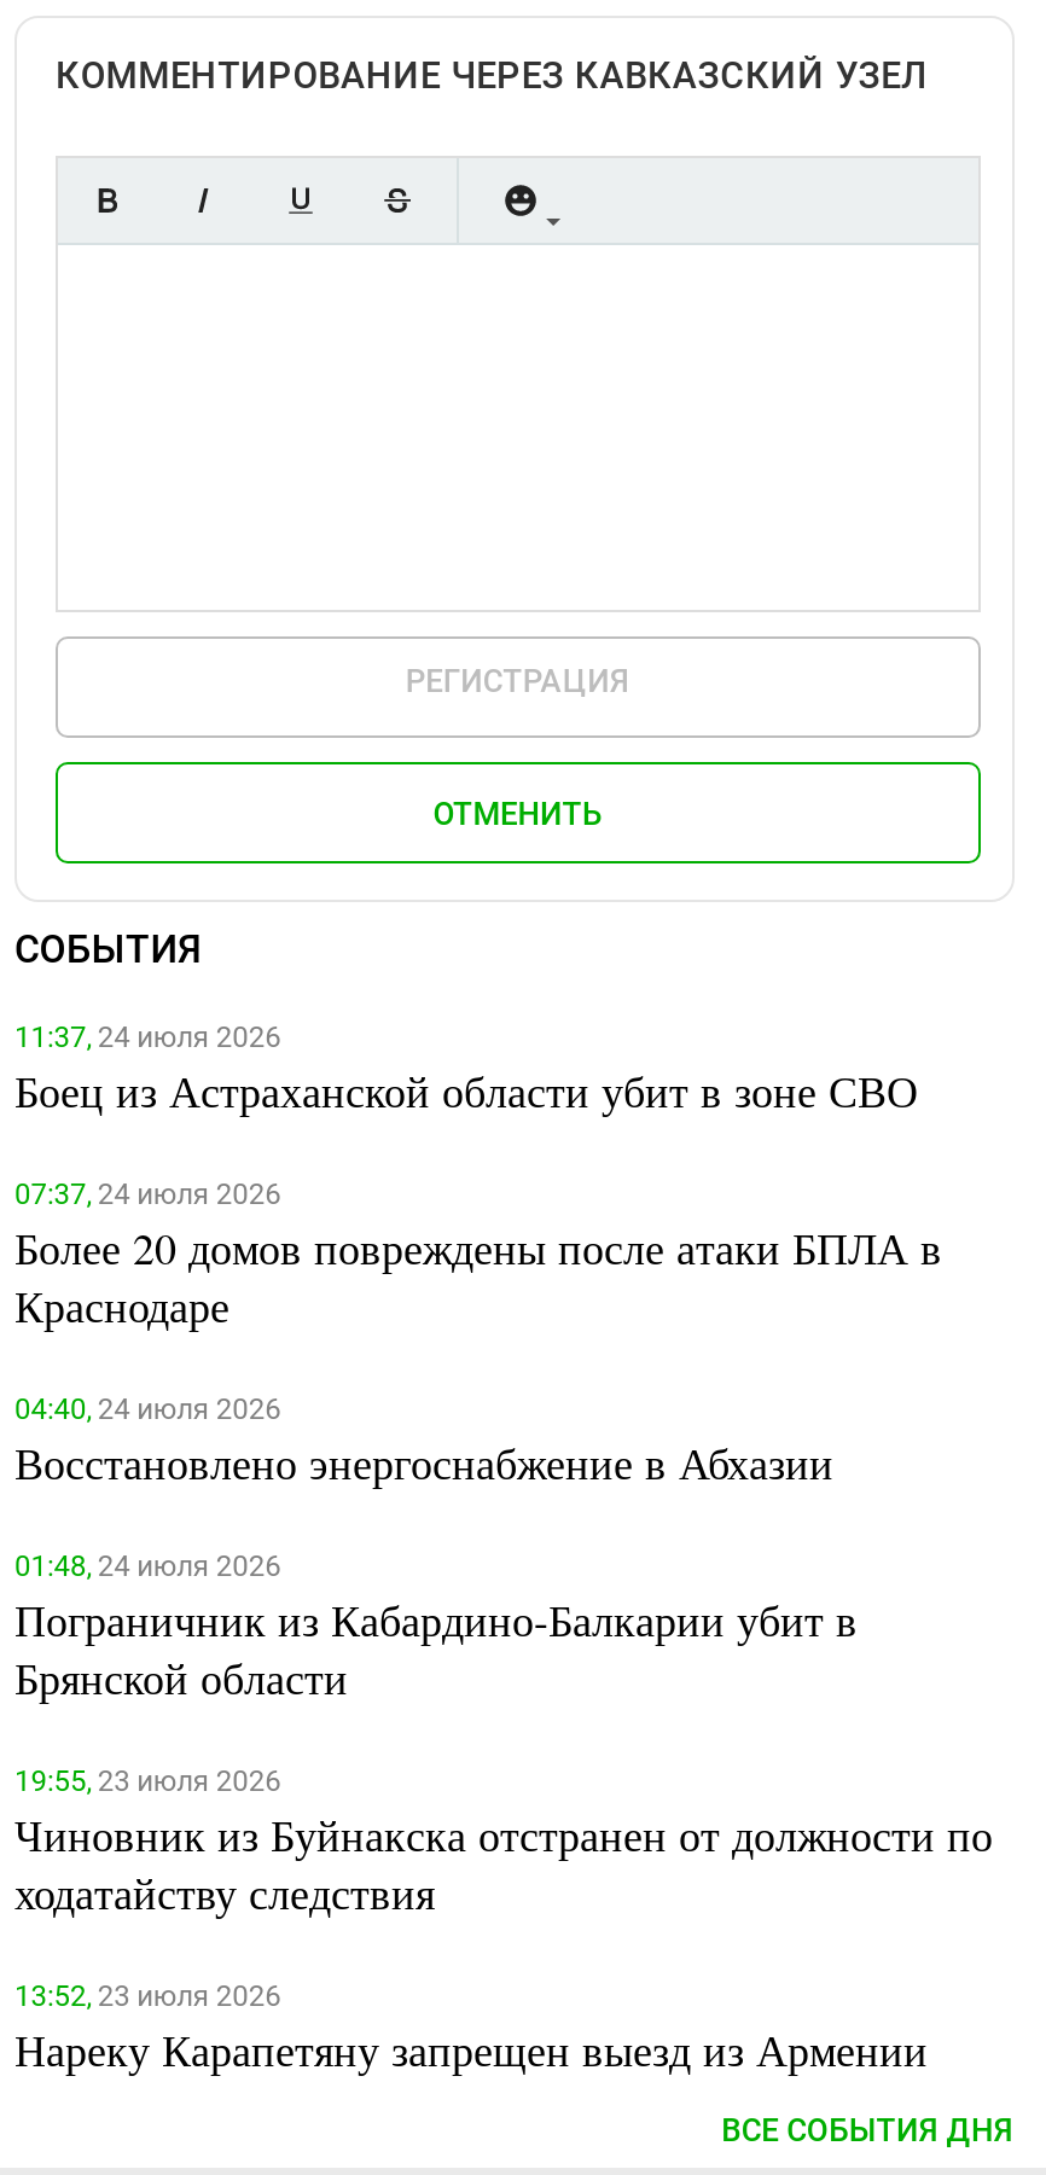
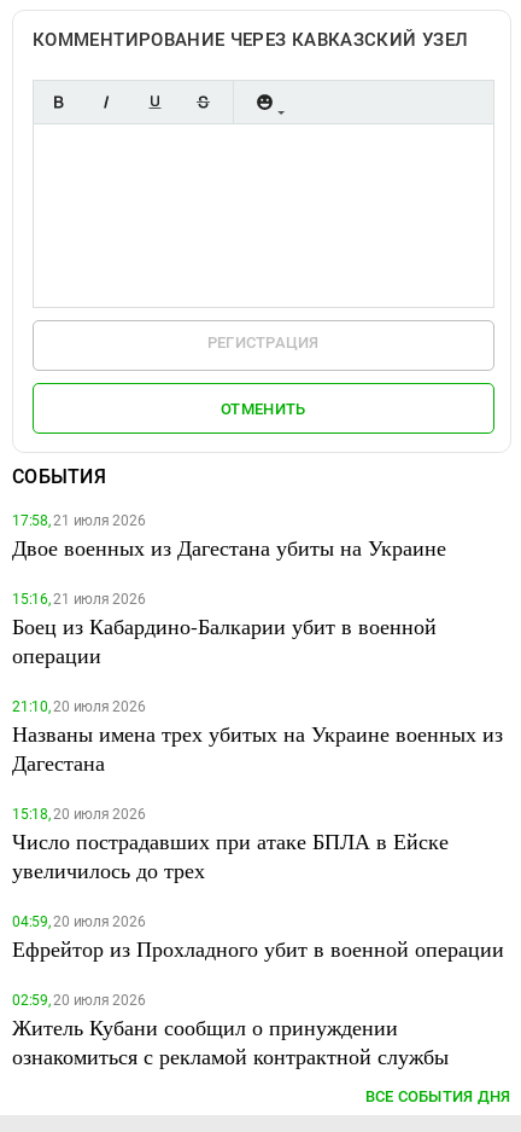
- 11:37, 24 июля 2026
- Боец из Астраханской области убит в зоне СВО
+ 17:58, 21 июля 2026
+ Двое военных из Дагестана убиты на Украине

- 07:37, 24 июля 2026
- Более 20 домов повреждены после атаки БПЛА в
- Краснодаре
+ 15:16, 21 июля 2026
+ Боец из Кабардино-Балкарии убит в военной
+ операции

- 04:40, 24 июля 2026
- Восстановлено энергоснабжение в Абхазии
+ 21:10, 20 июля 2026
+ Названы имена трех убитых на Украине военных из
+ Дагестана

- 01:48, 24 июля 2026
- Пограничник из Кабардино-Балкарии убит в
- Брянской области
+ 15:18, 20 июля 2026
+ Число пострадавших при атаке БПЛА в Ейске
+ увеличилось до трех

- 19:55, 23 июля 2026
- Чиновник из Буйнакска отстранен от должности по
- ходатайству следствия
+ 04:59, 20 июля 2026
+ Ефрейтор из Прохладного убит в военной операции

- 13:52, 23 июля 2026
- Нареку Карапетяну запрещен выезд из Армении
+ 02:59, 20 июля 2026
+ Житель Кубани сообщил о принуждении
+ ознакомиться с рекламой контрактной службы
